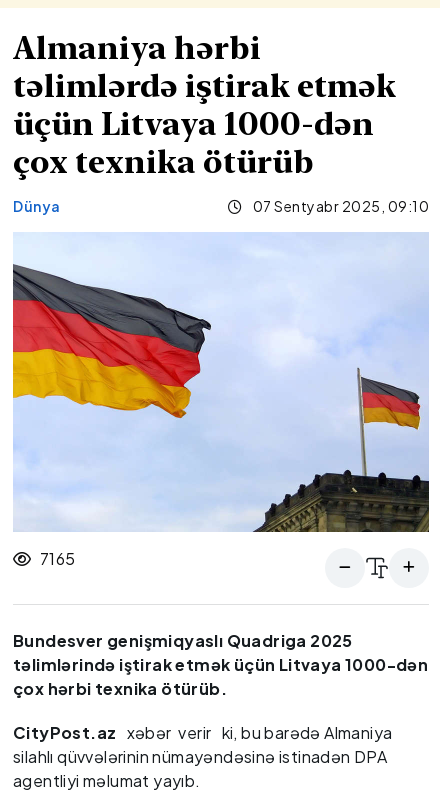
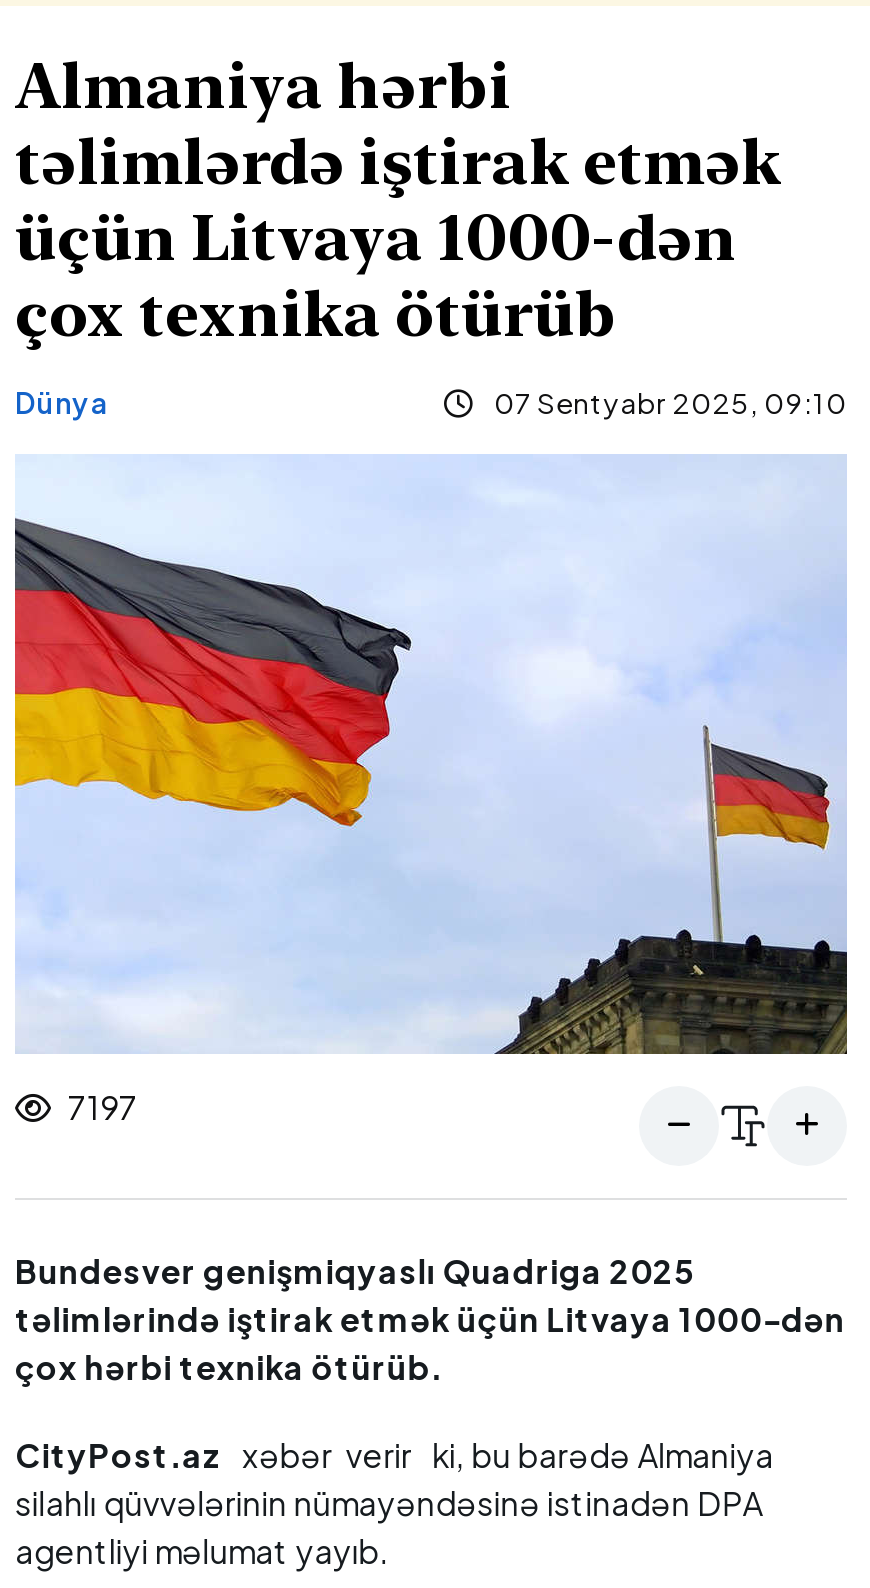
- 7165
+ 7197
